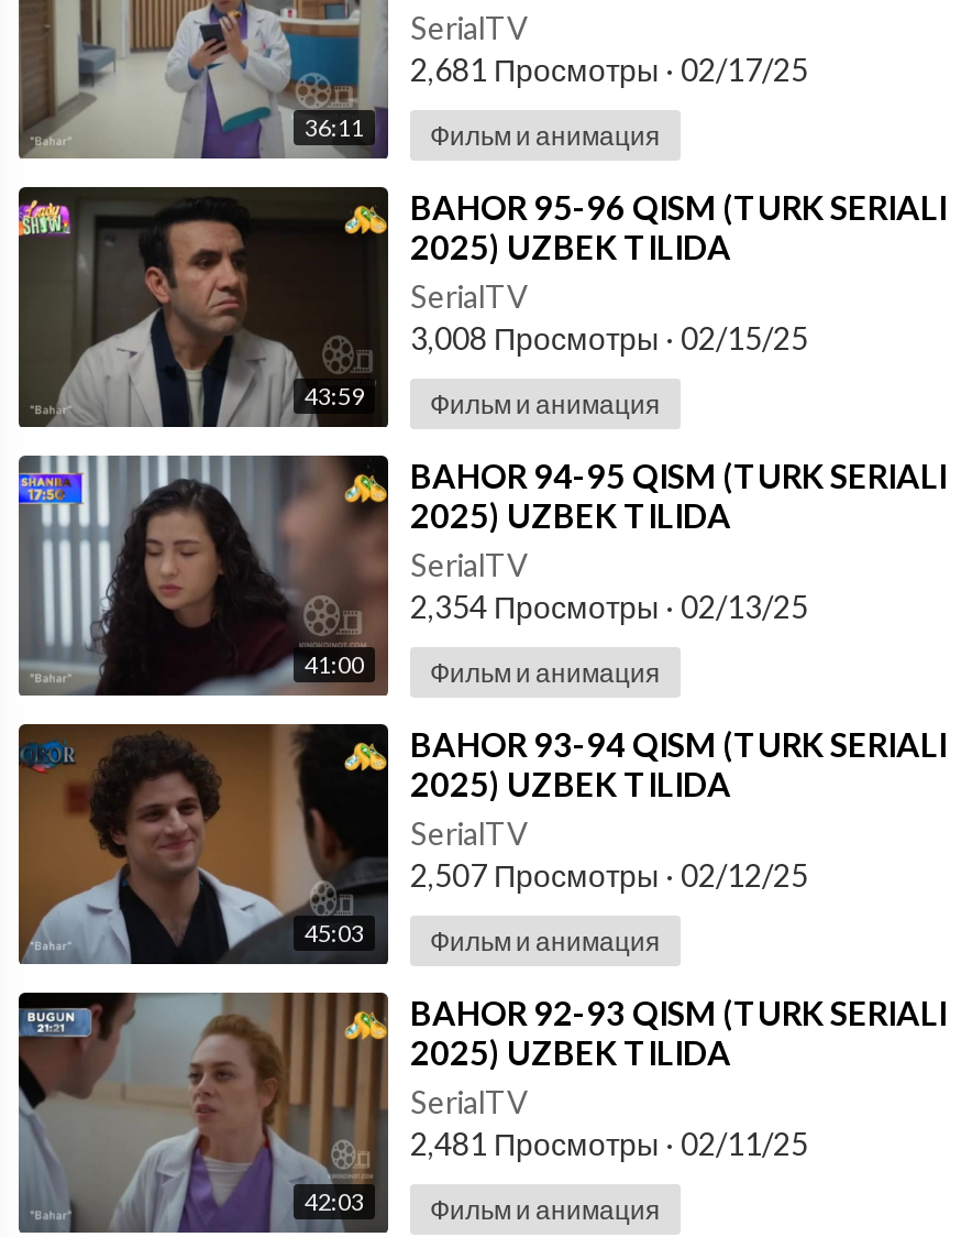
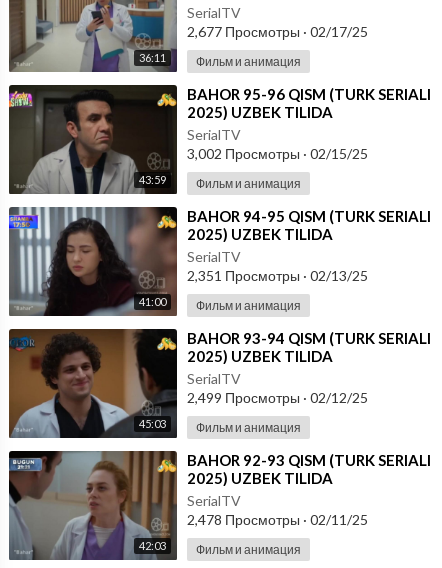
- 2,681 Просмотры · 02/17/25
+ 2,677 Просмотры · 02/17/25

- 3,008 Просмотры · 02/15/25
+ 3,002 Просмотры · 02/15/25

- 2,354 Просмотры · 02/13/25
+ 2,351 Просмотры · 02/13/25

- 2,507 Просмотры · 02/12/25
+ 2,499 Просмотры · 02/12/25

- 2,481 Просмотры · 02/11/25
+ 2,478 Просмотры · 02/11/25
